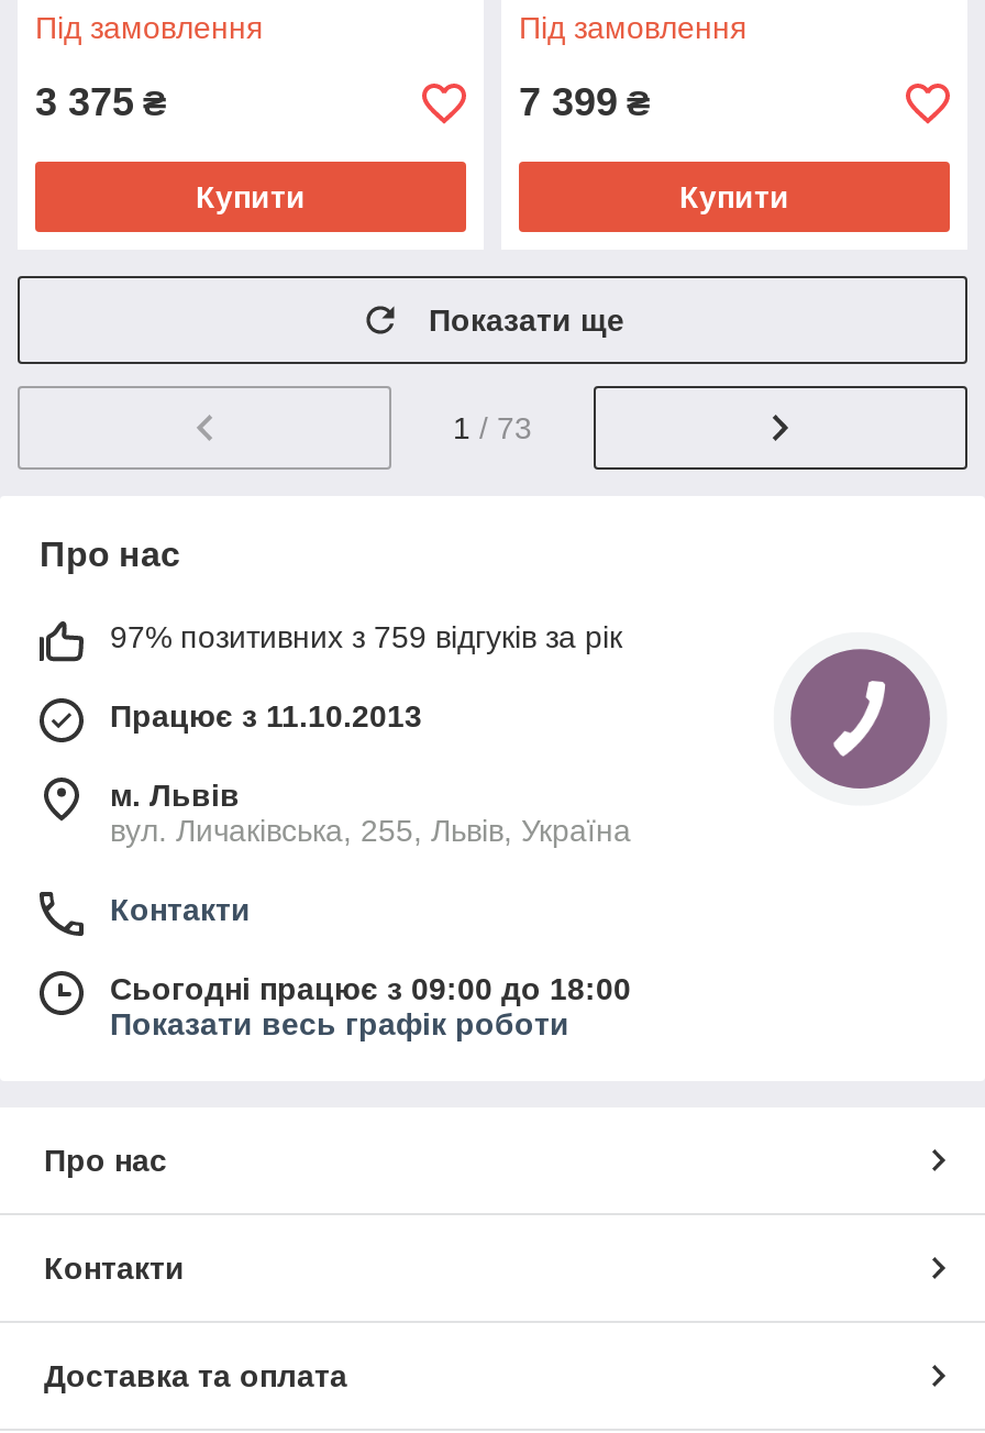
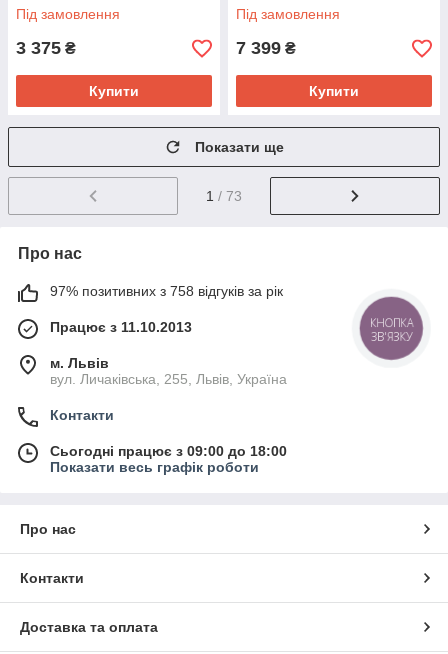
+ КНОПКА
+ ЗВ'ЯЗКУ

- 97% позитивних з 759 відгуків за рік
+ 97% позитивних з 758 відгуків за рік
